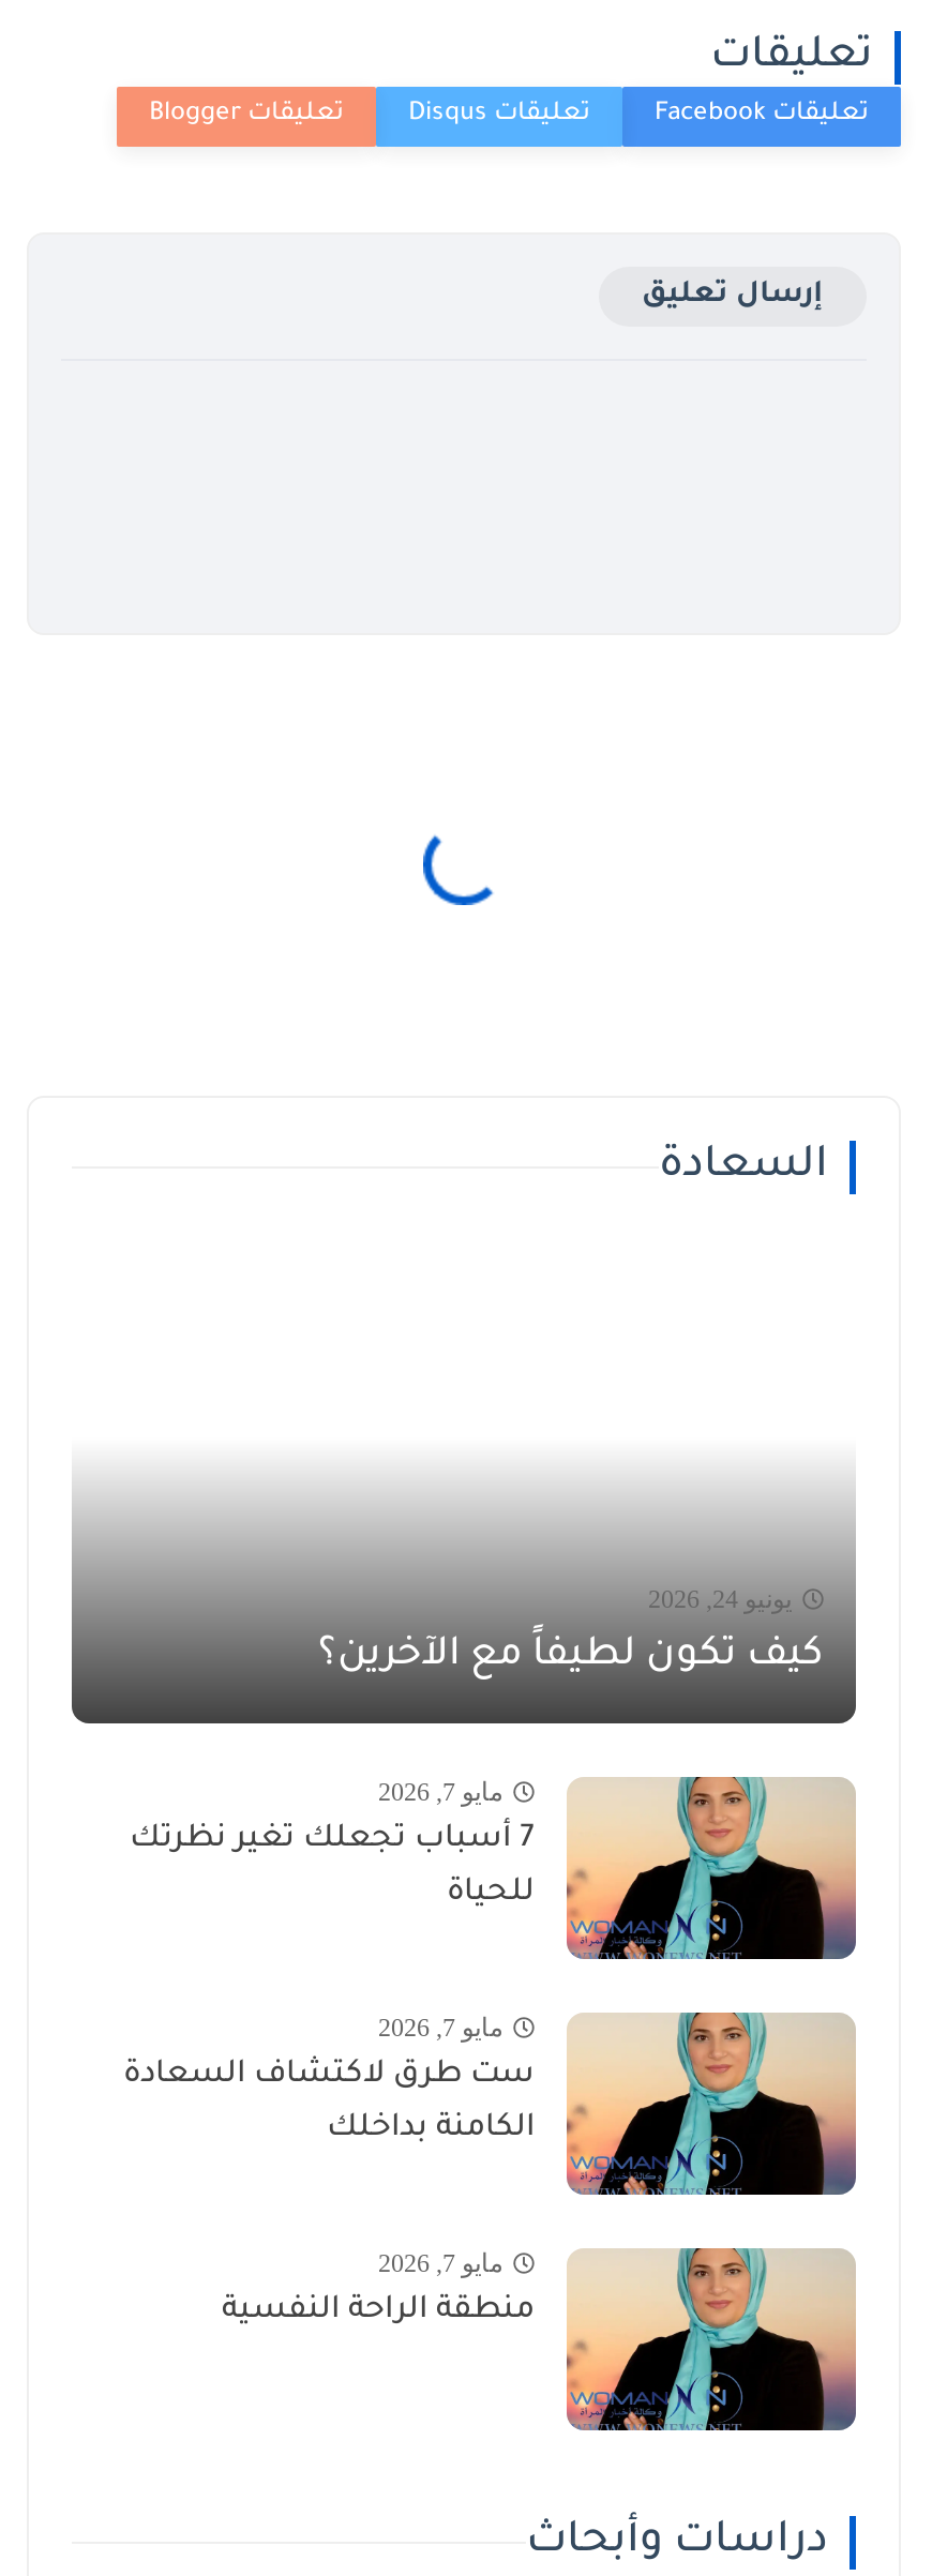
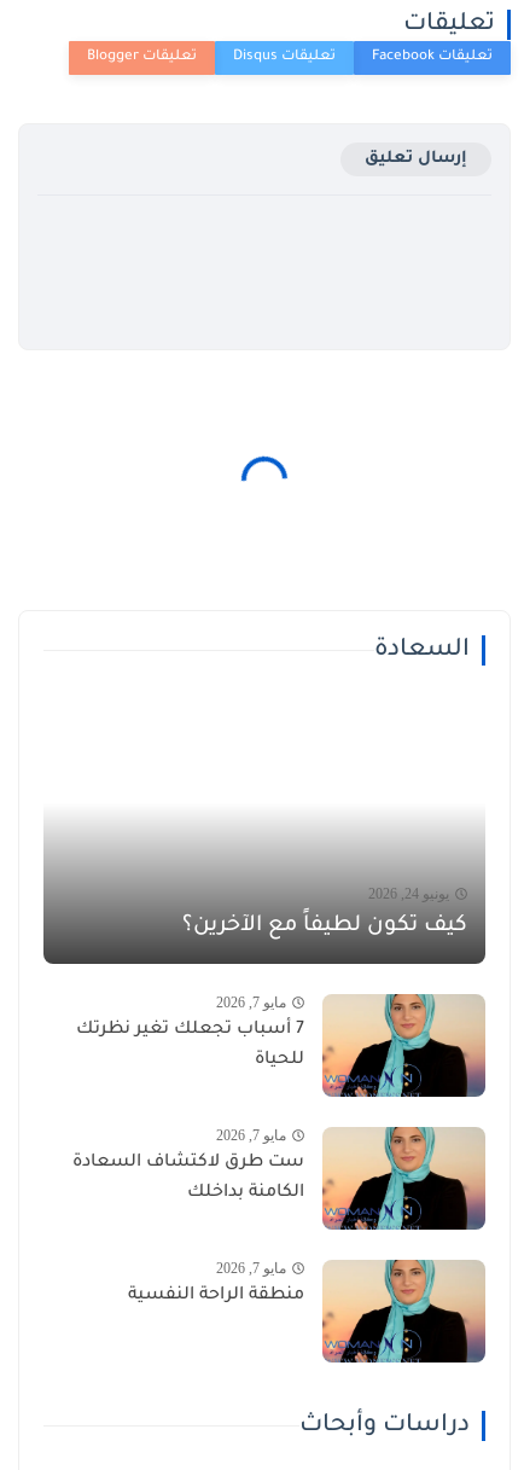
- [image]
+ [image]
